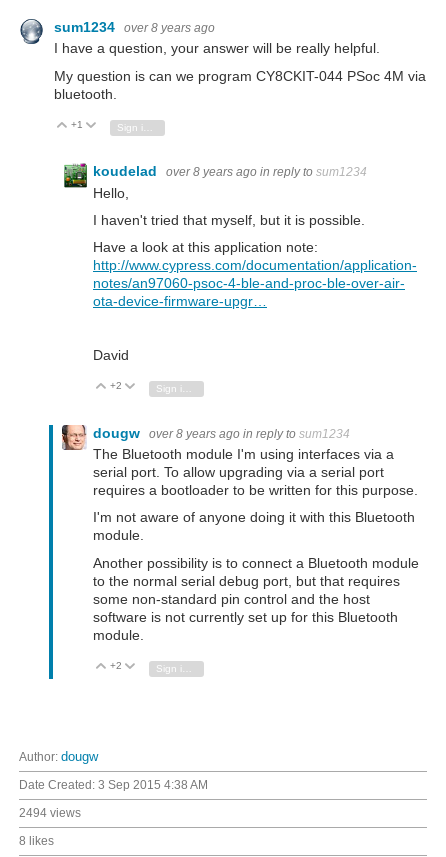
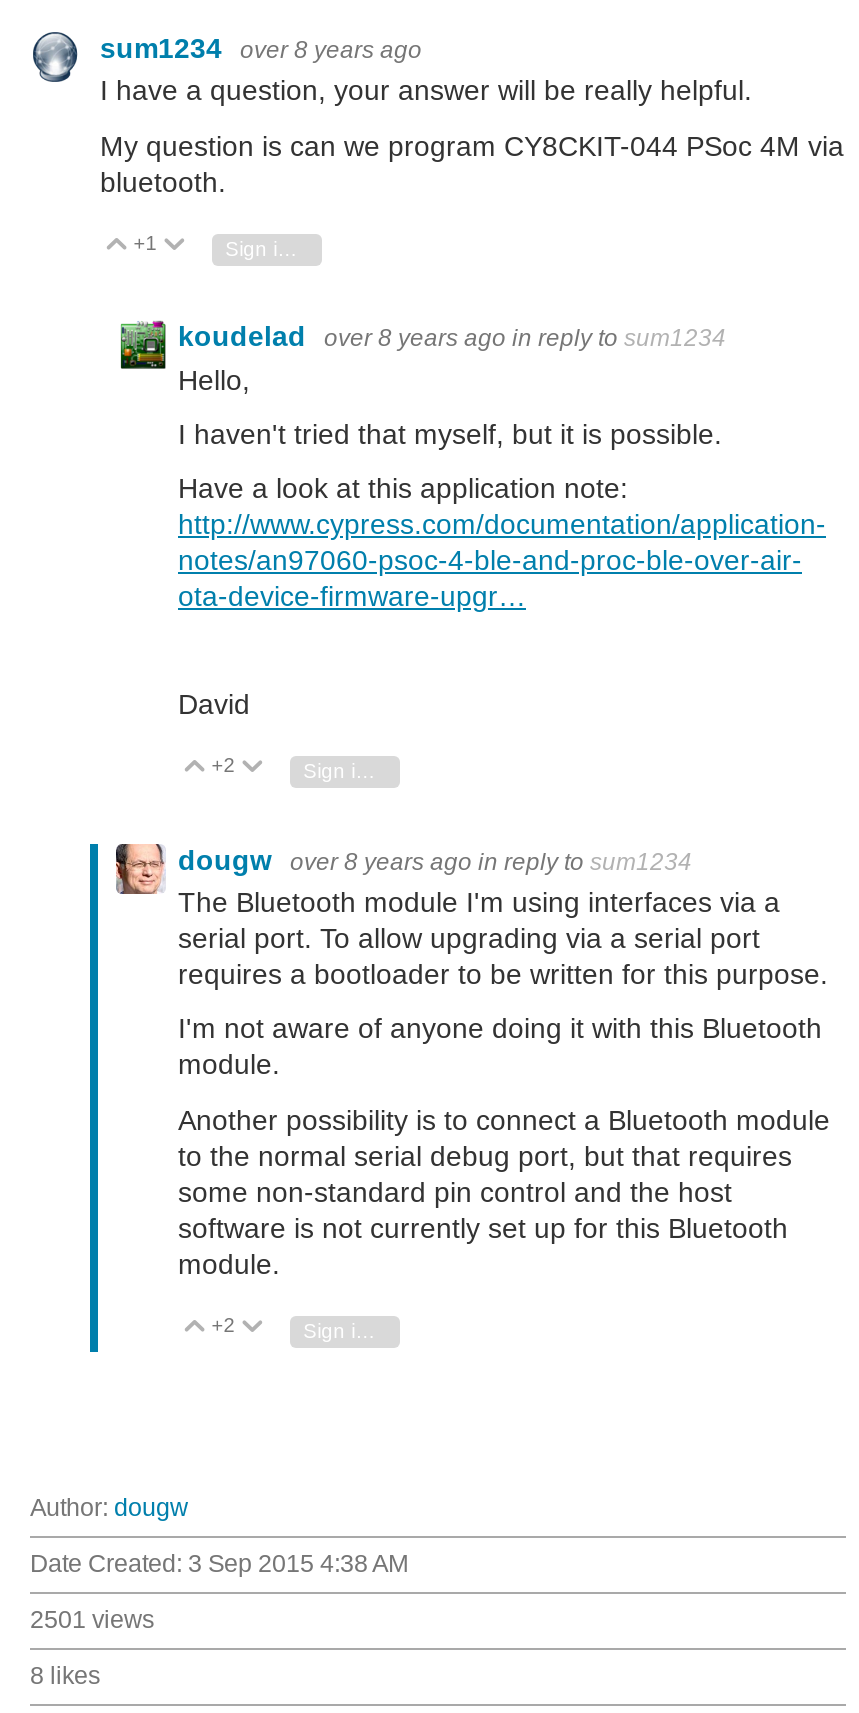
- 2494 views
+ 2501 views
